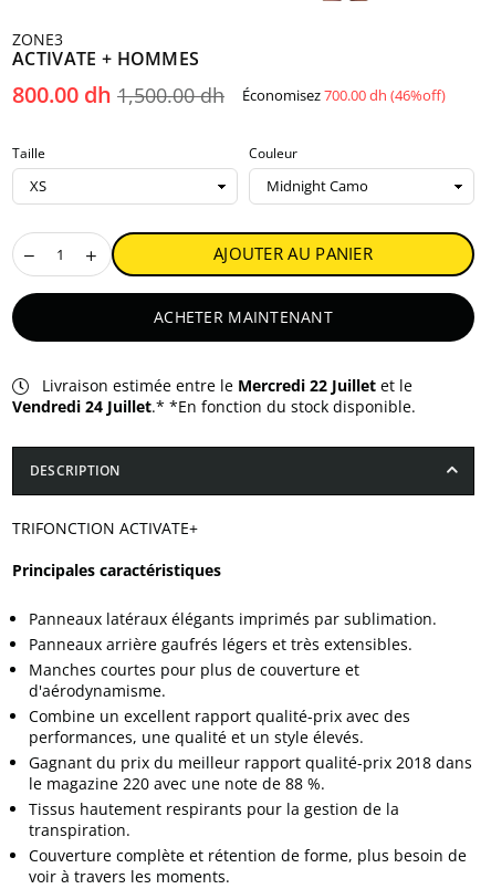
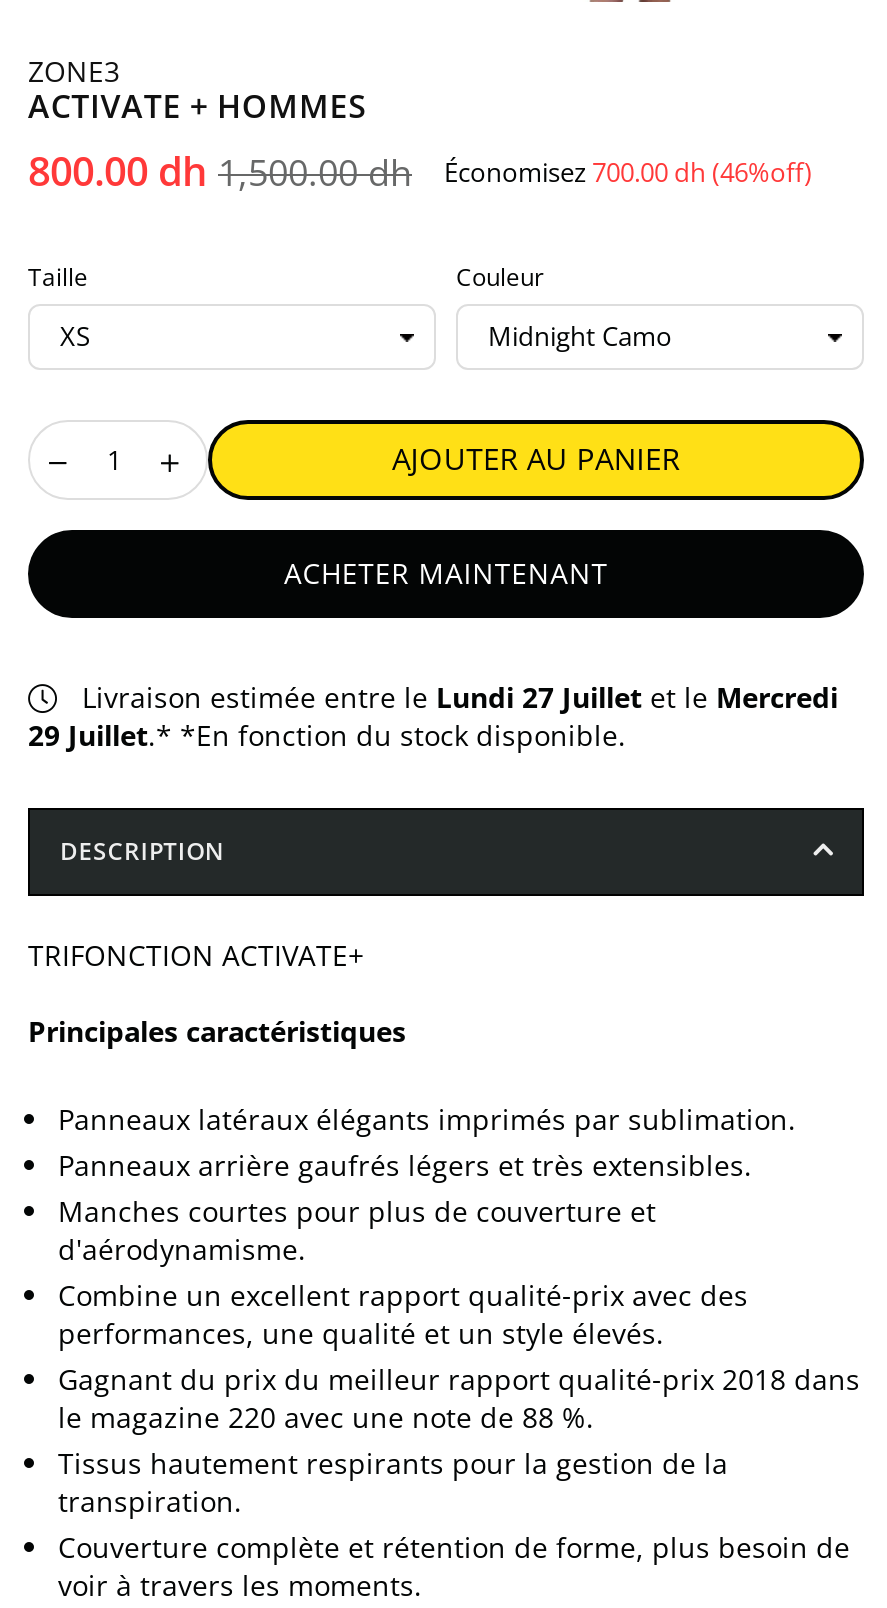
- Livraison estimée entre le Mercredi 22 Juillet et le
- Vendredi 24 Juillet.* *En fonction du stock disponible.
+ Livraison estimée entre le Lundi 27 Juillet et le Mercredi
+ 29 Juillet.* *En fonction du stock disponible.
